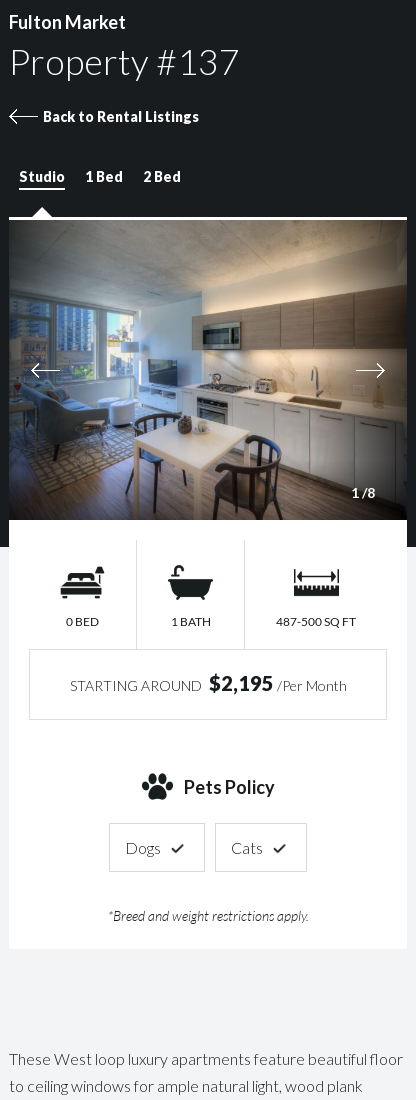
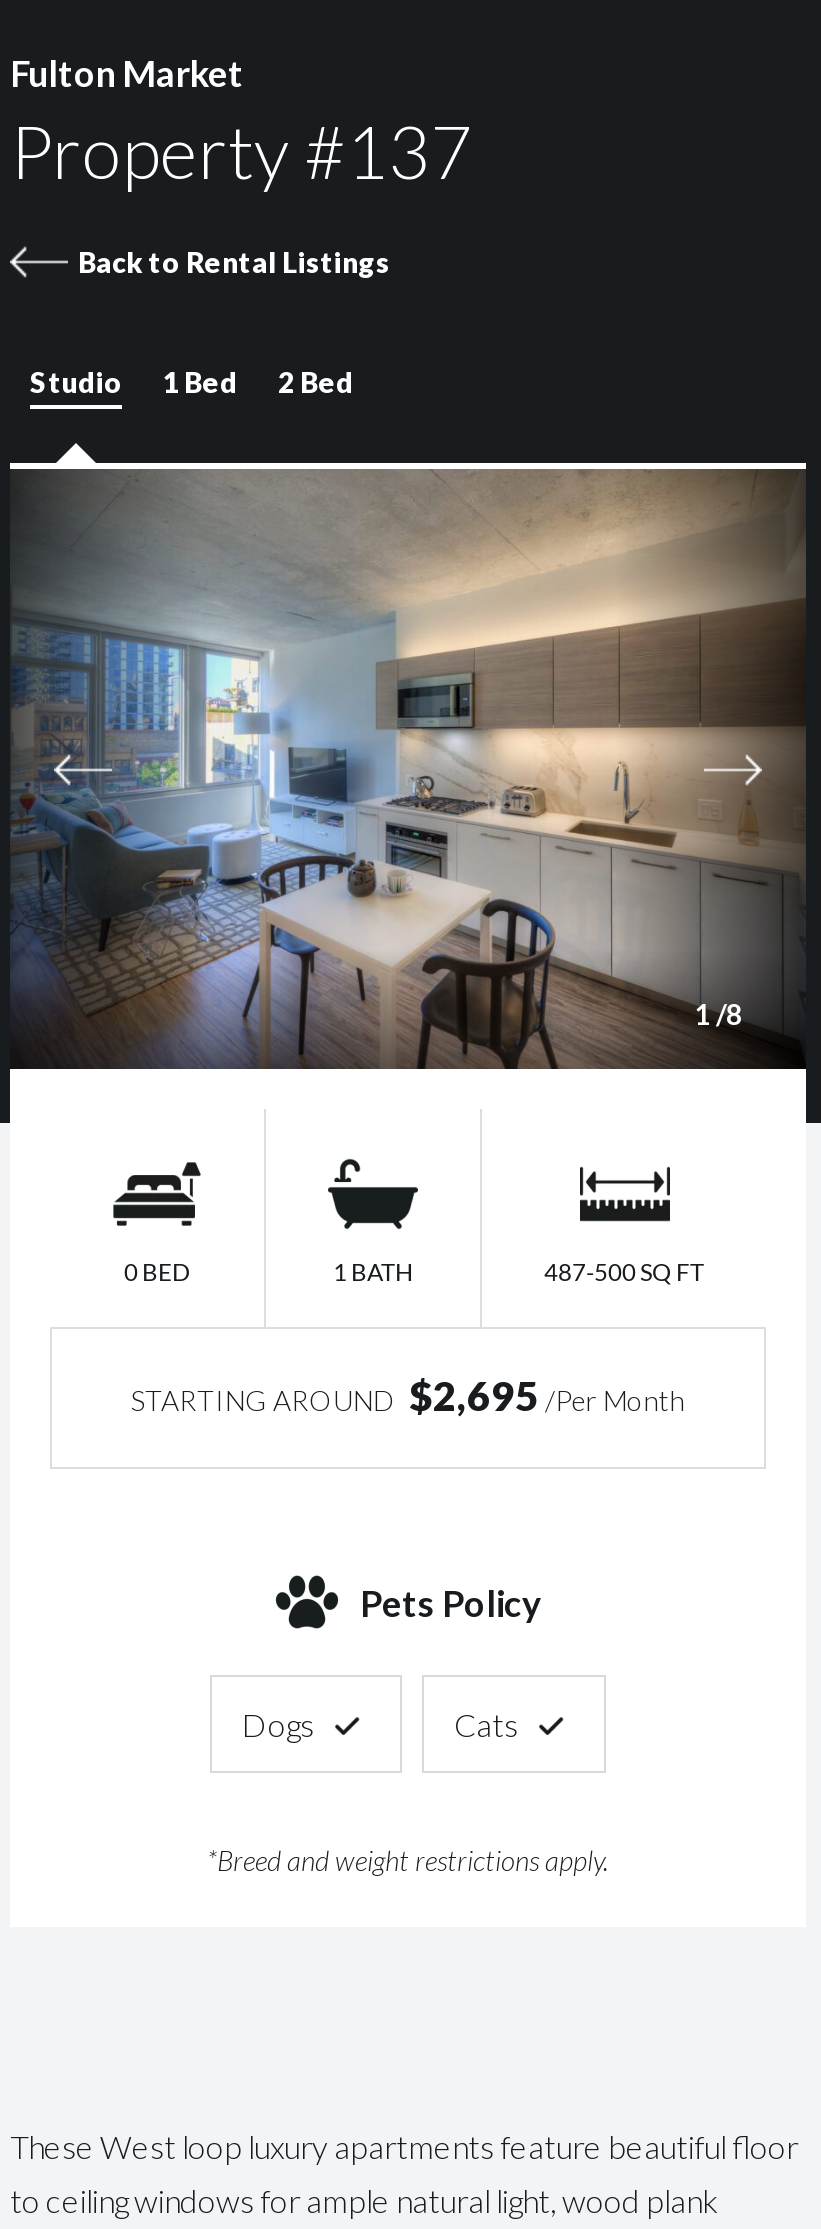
- STARTING AROUND $2,195 /Per Month
+ STARTING AROUND $2,695 /Per Month
